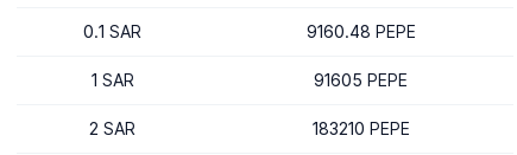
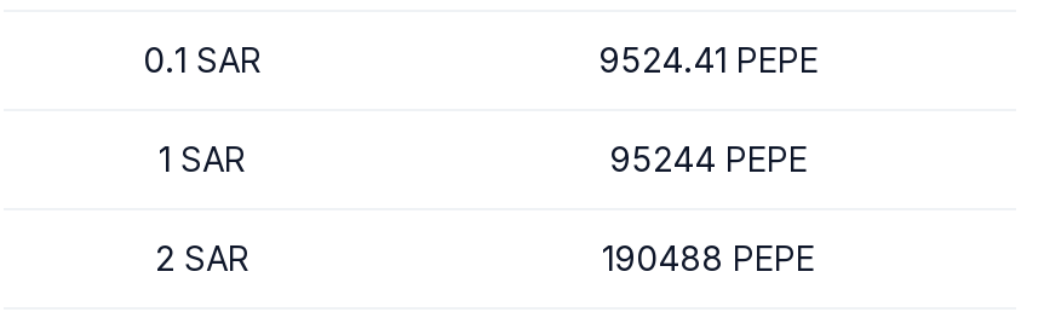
- 9160.48 PEPE
+ 9524.41 PEPE

- 91605 PEPE
+ 95244 PEPE

- 183210 PEPE
+ 190488 PEPE
